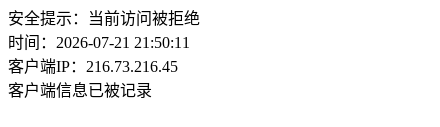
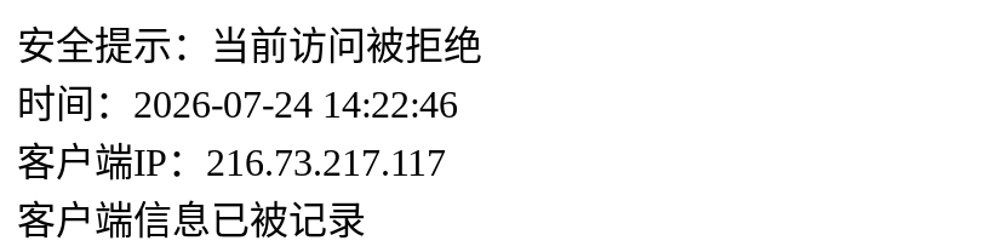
- 时间：2026-07-21 21:50:11
+ 时间：2026-07-24 14:22:46

- 客户端IP：216.73.216.45
+ 客户端IP：216.73.217.117
